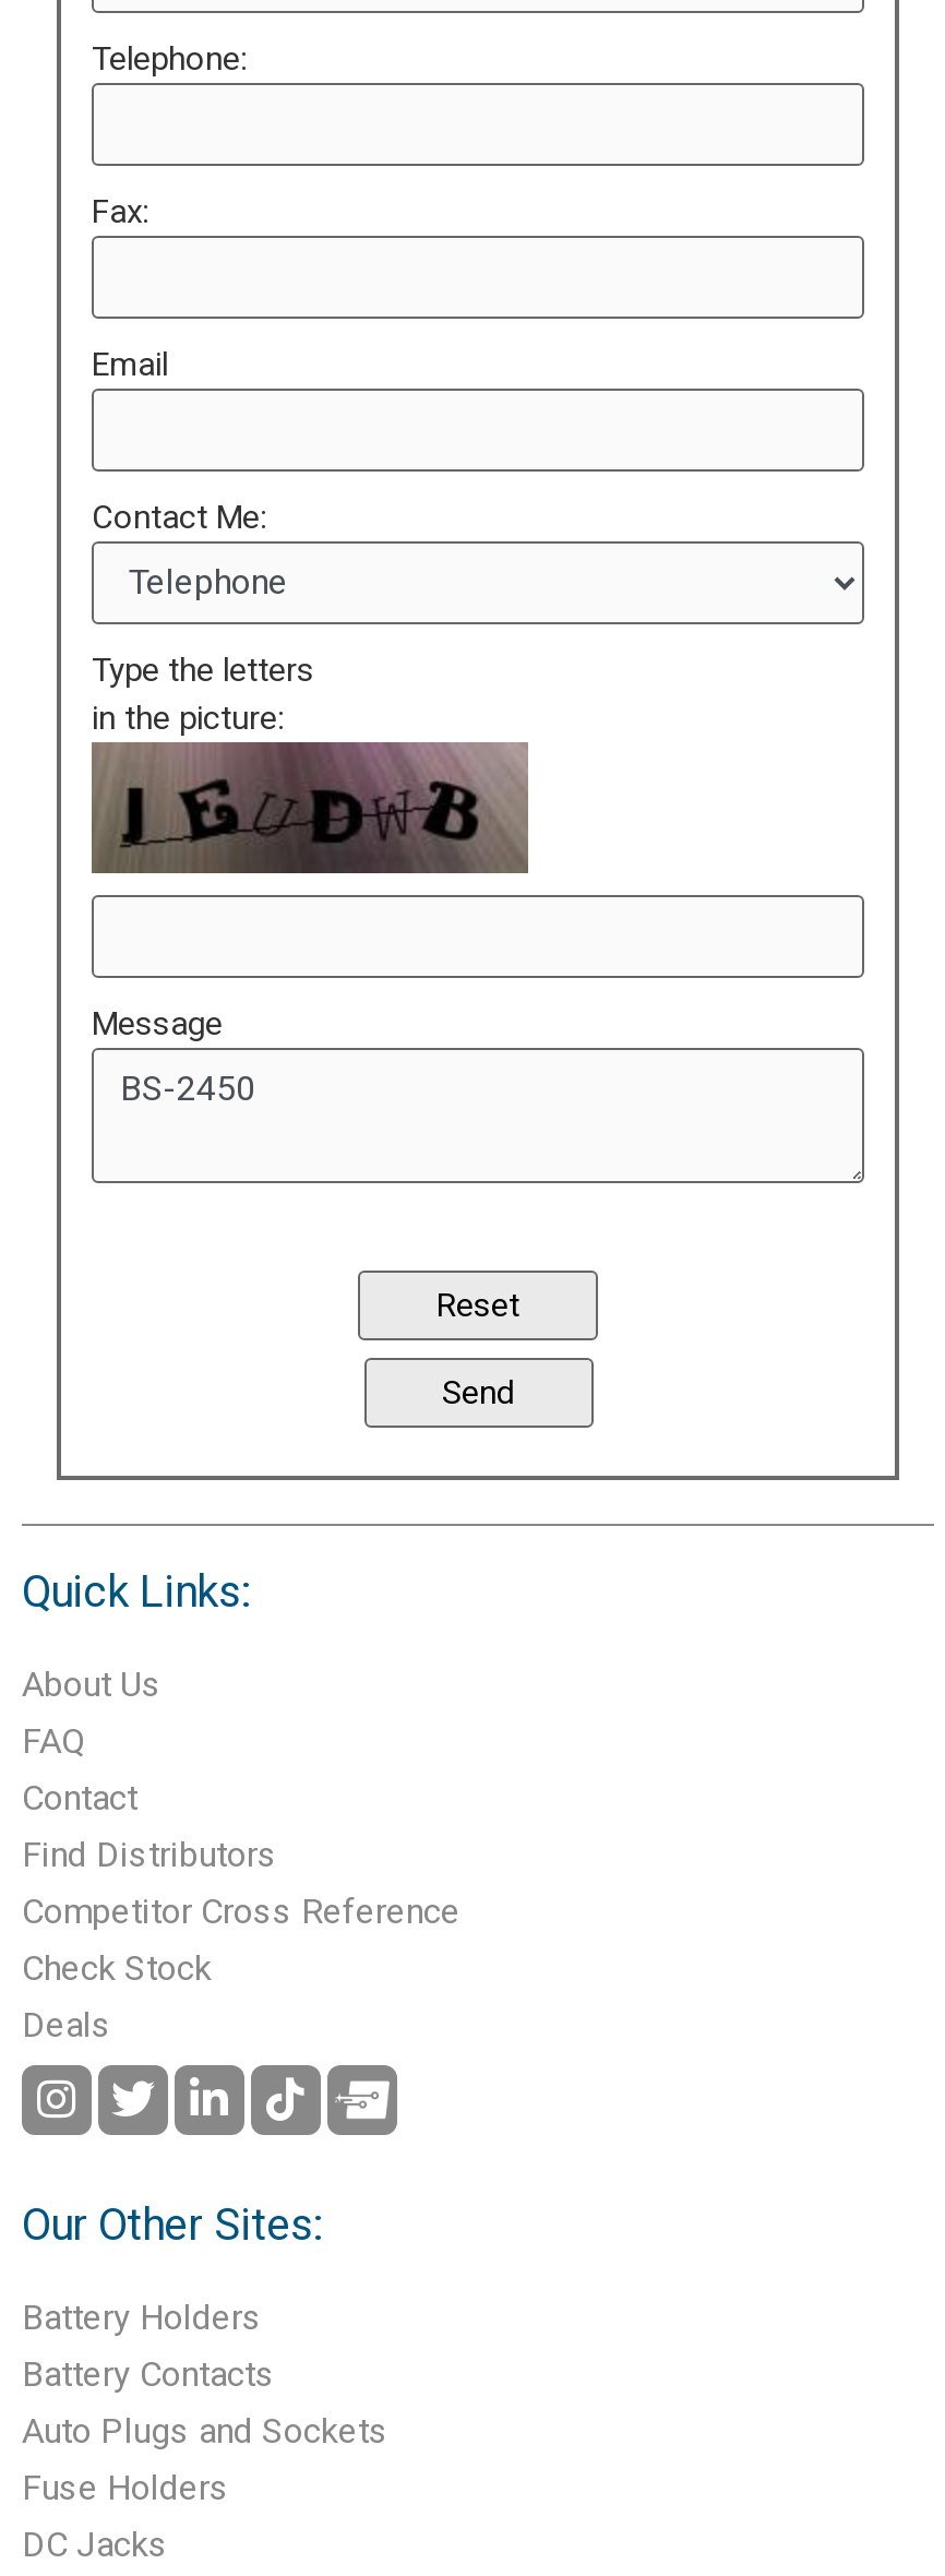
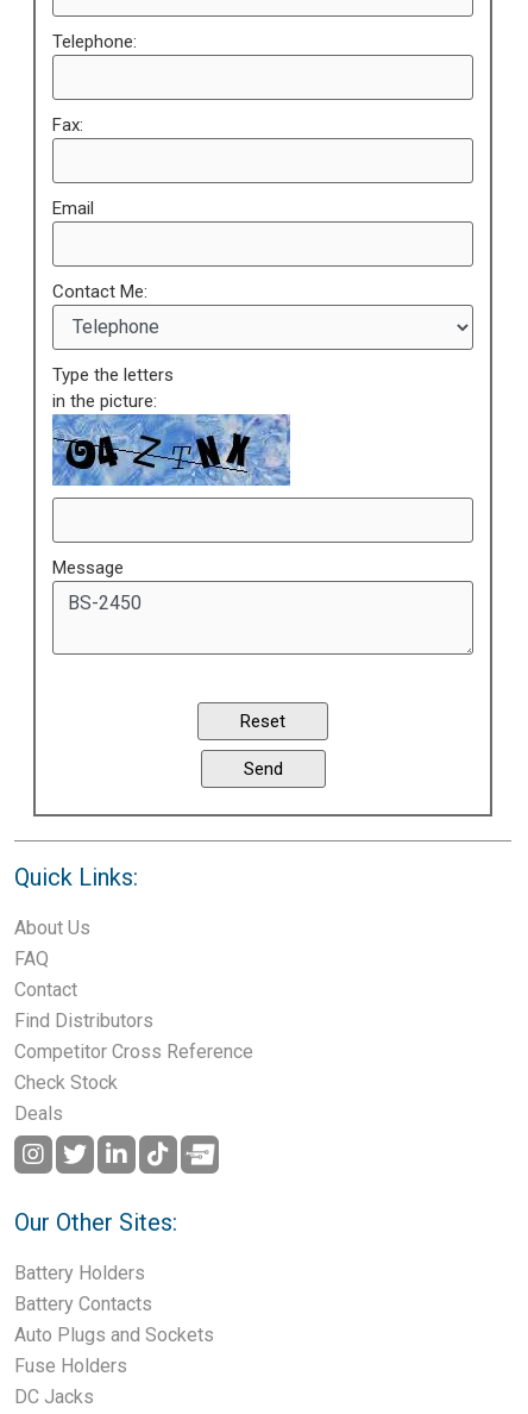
- [image]
+ [image]
